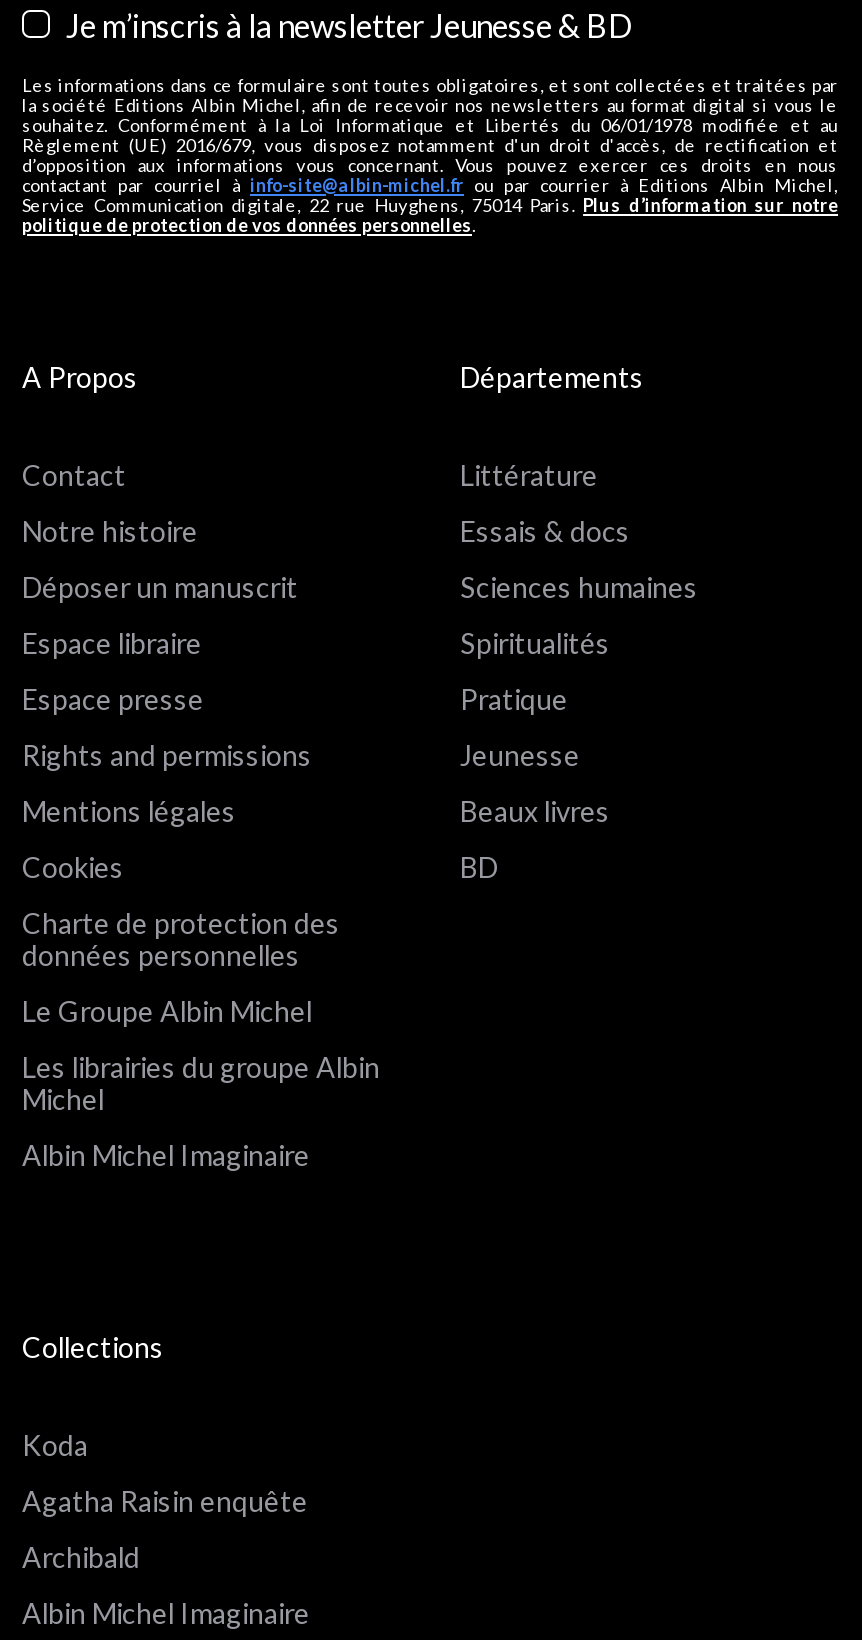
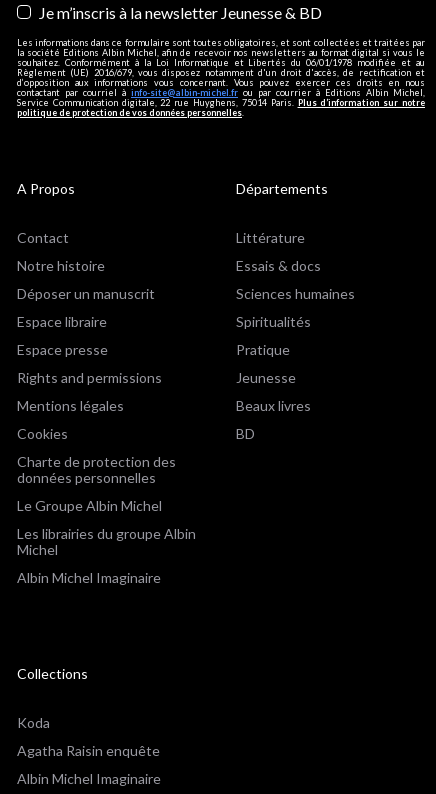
- Archibald
